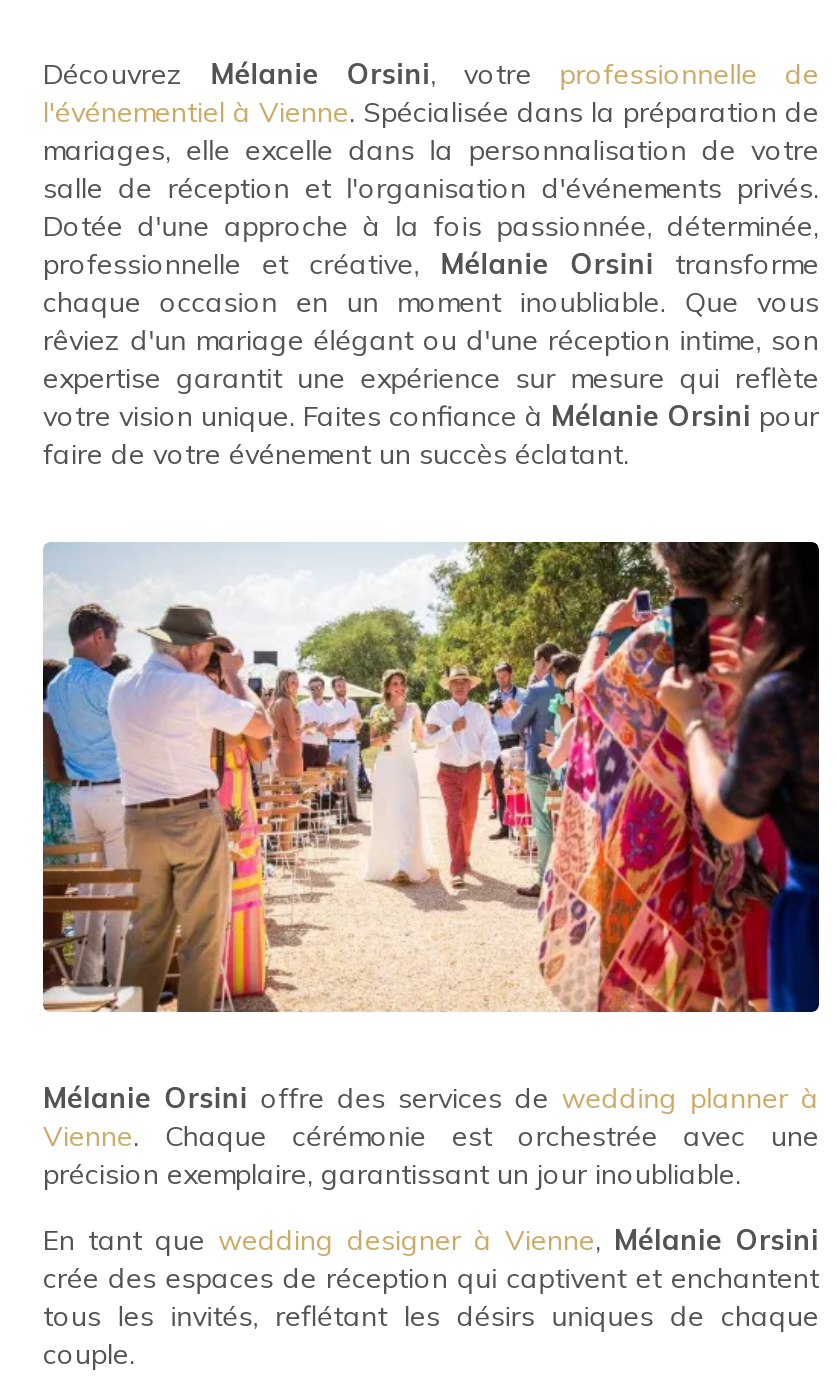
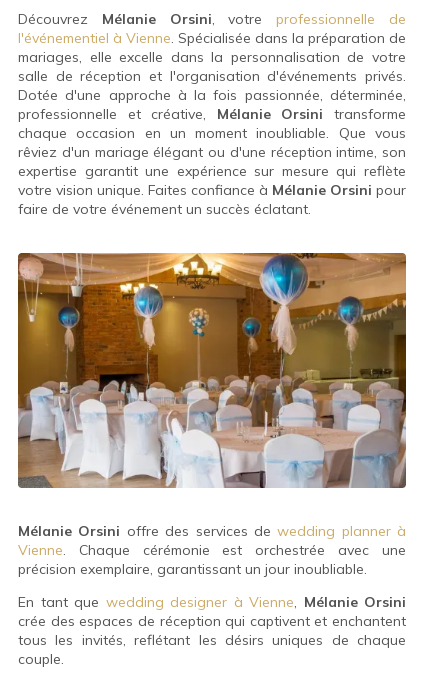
- [image]
+ [image]
